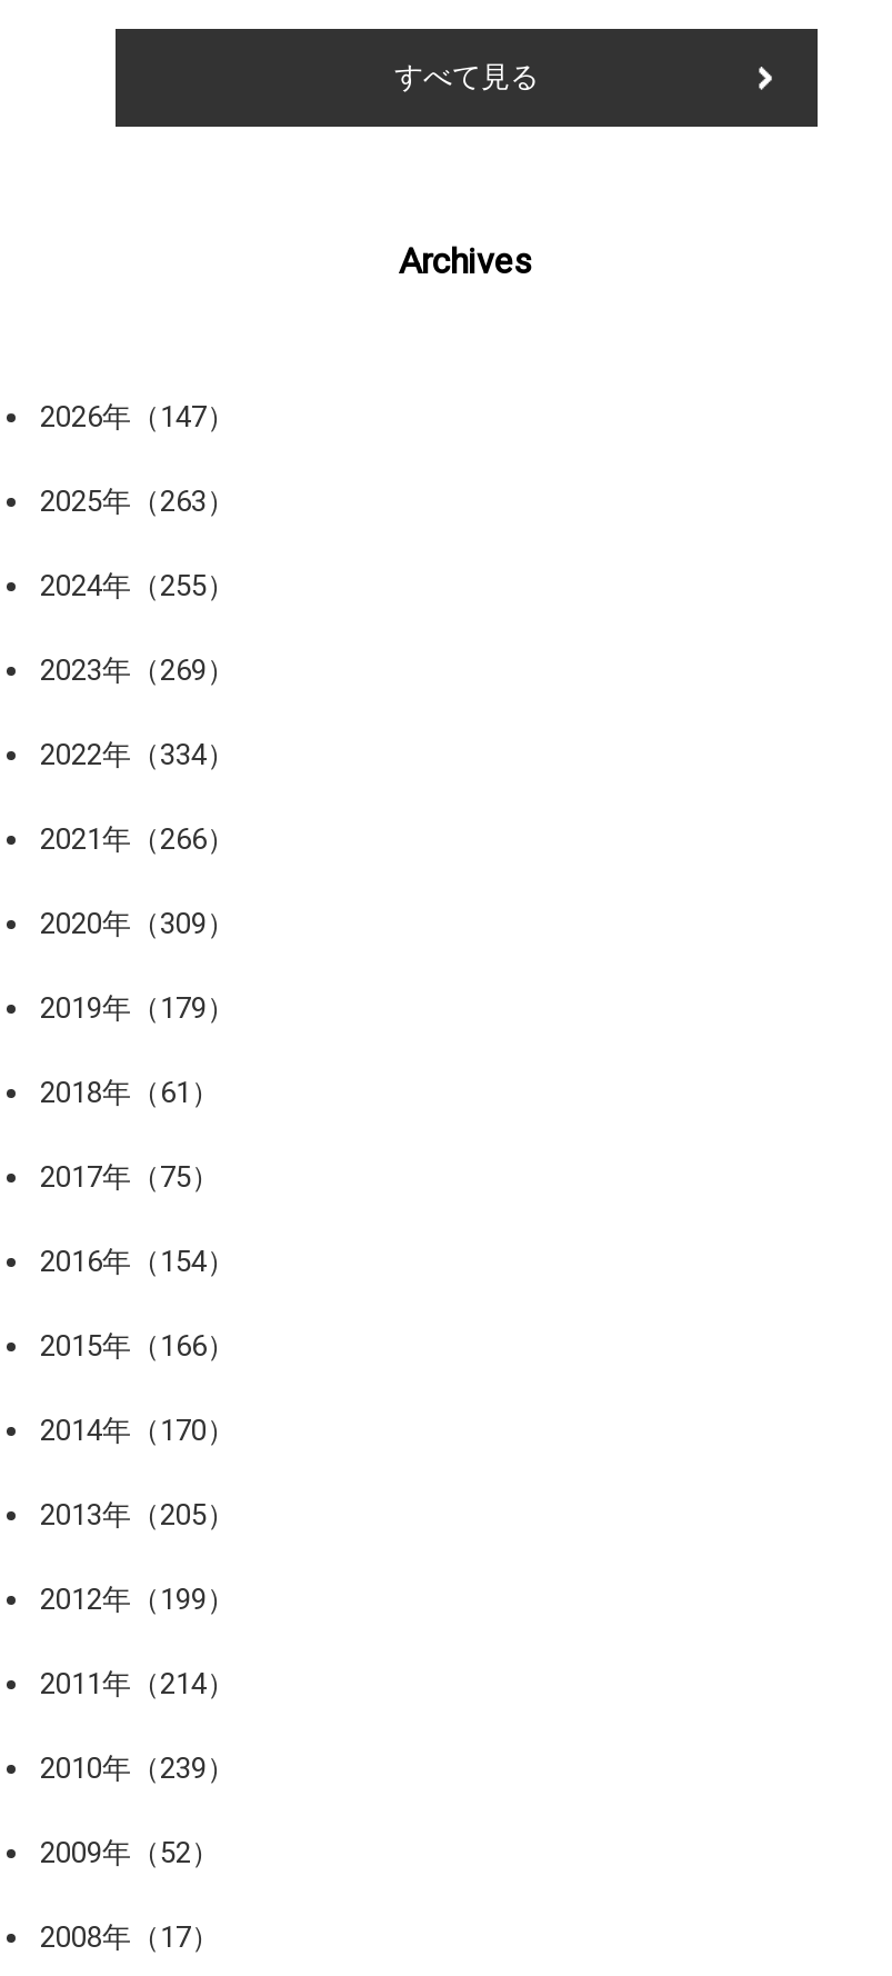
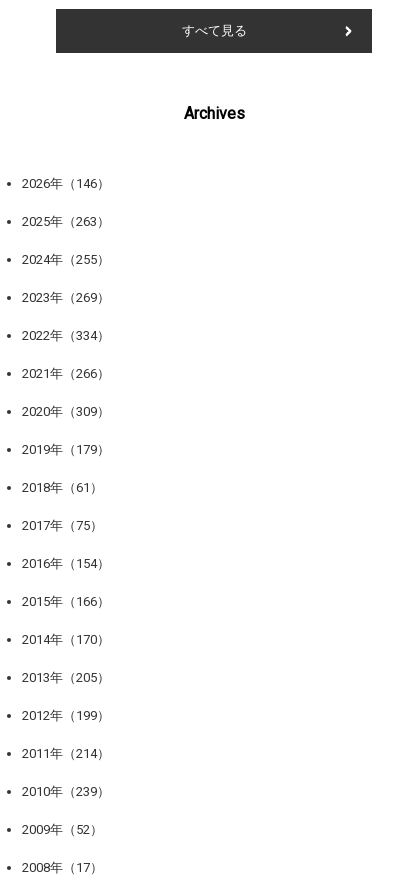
- 2026年（147）
+ 2026年（146）
